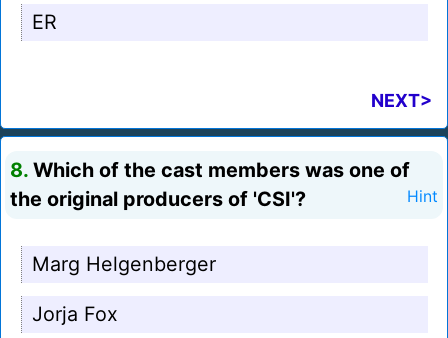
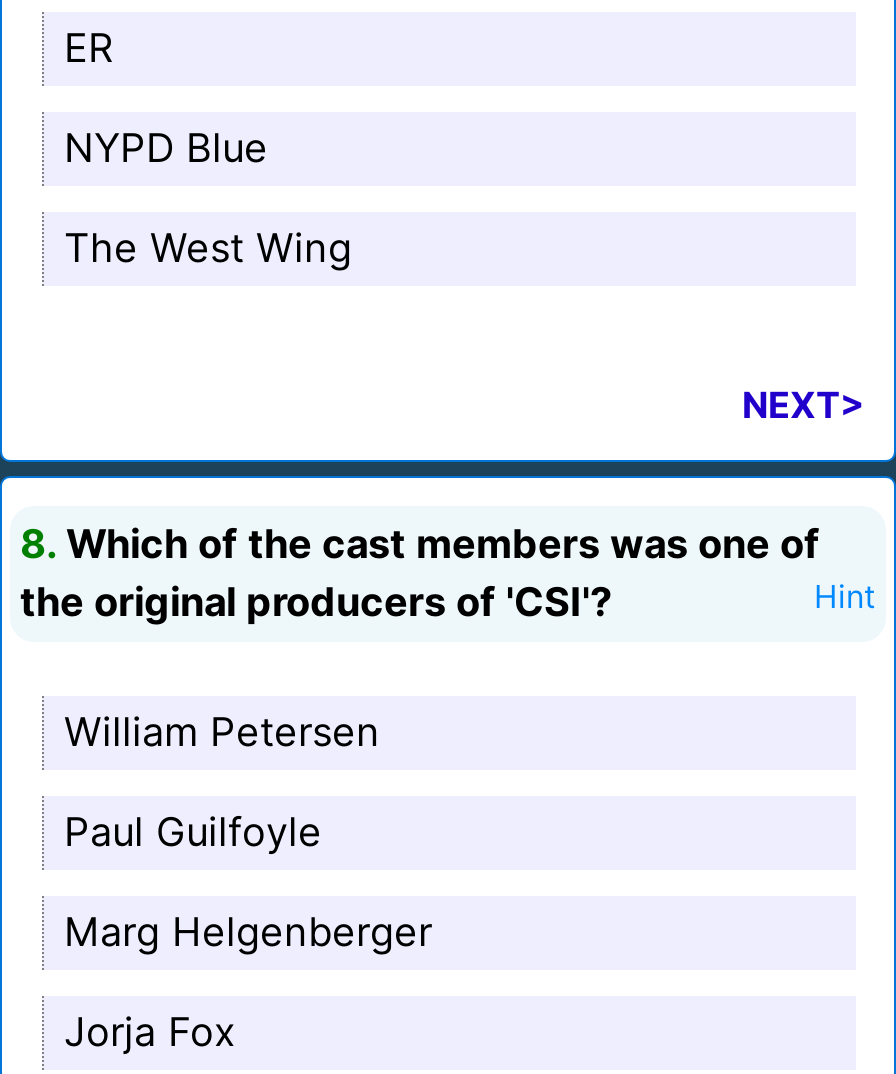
+ NYPD Blue
+ The West Wing

+ William Petersen
+ Paul Guilfoyle
